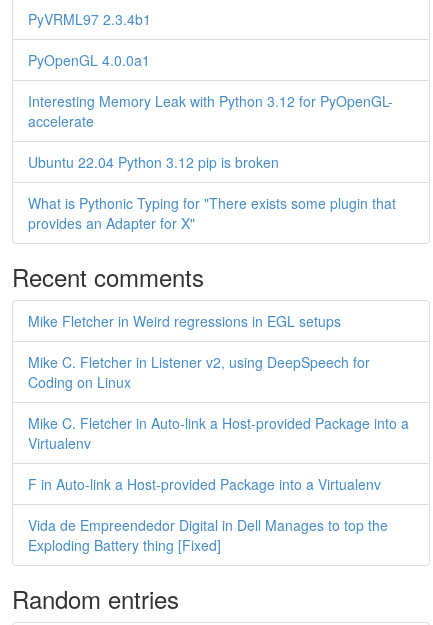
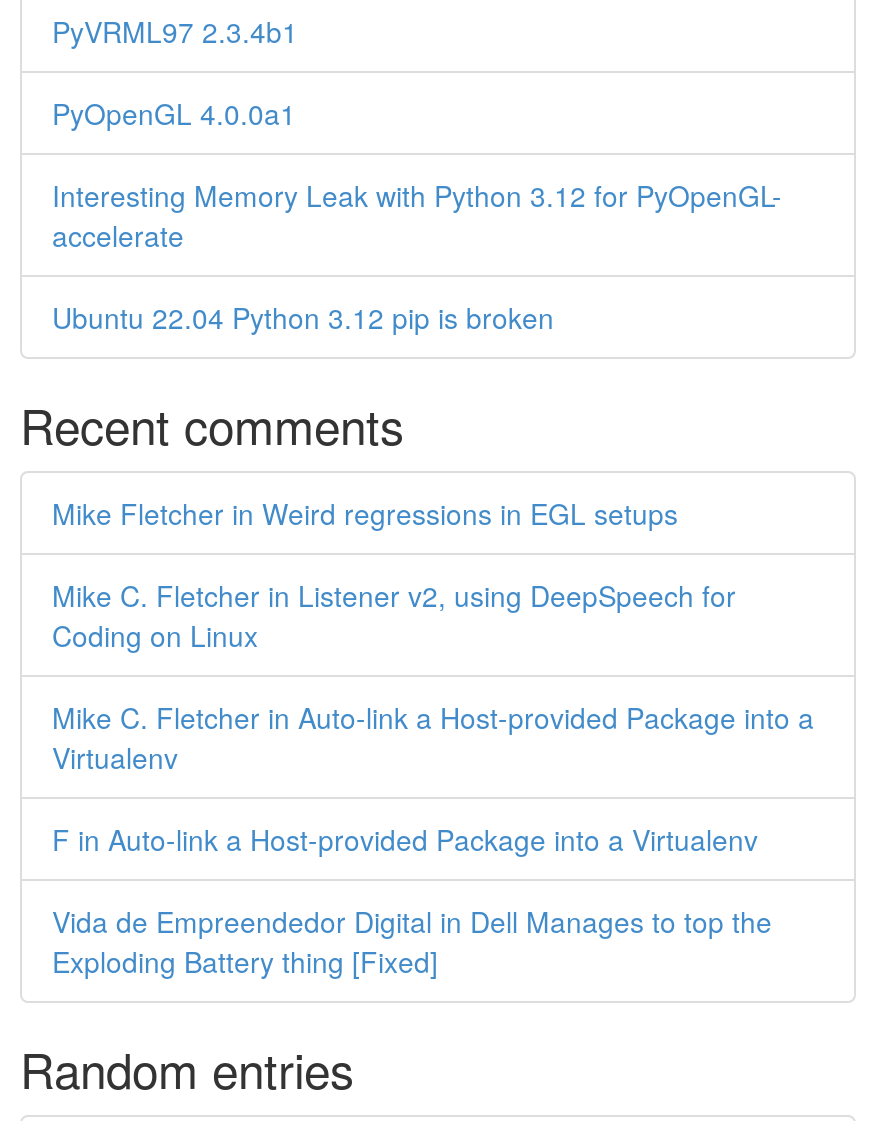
- What is Pythonic Typing for "There exists some plugin that
- provides an Adapter for X"
